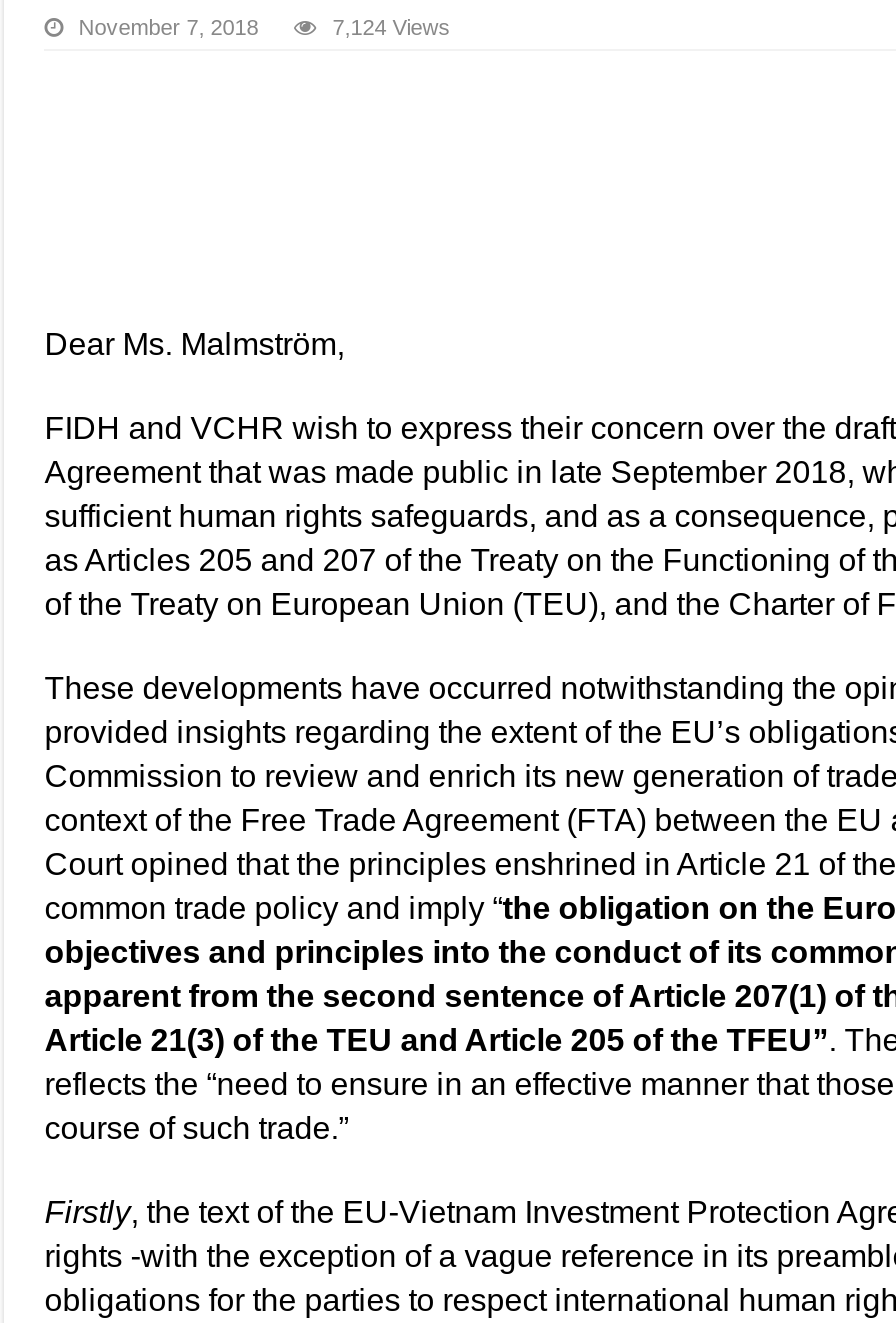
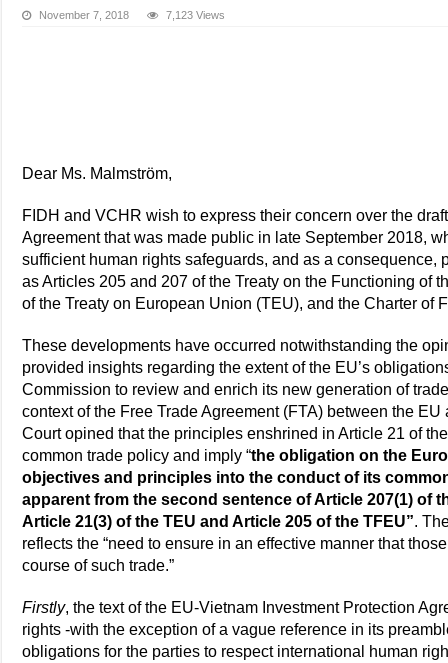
- 7,124 Views
+ 7,123 Views
